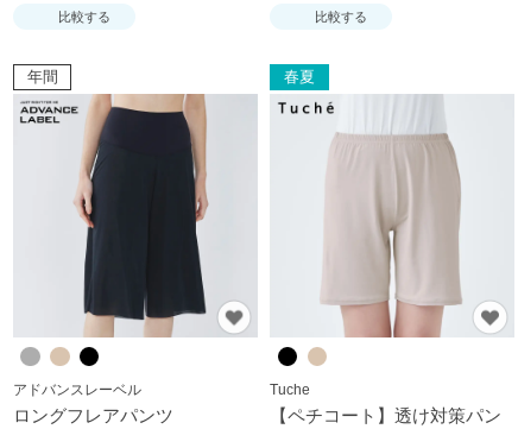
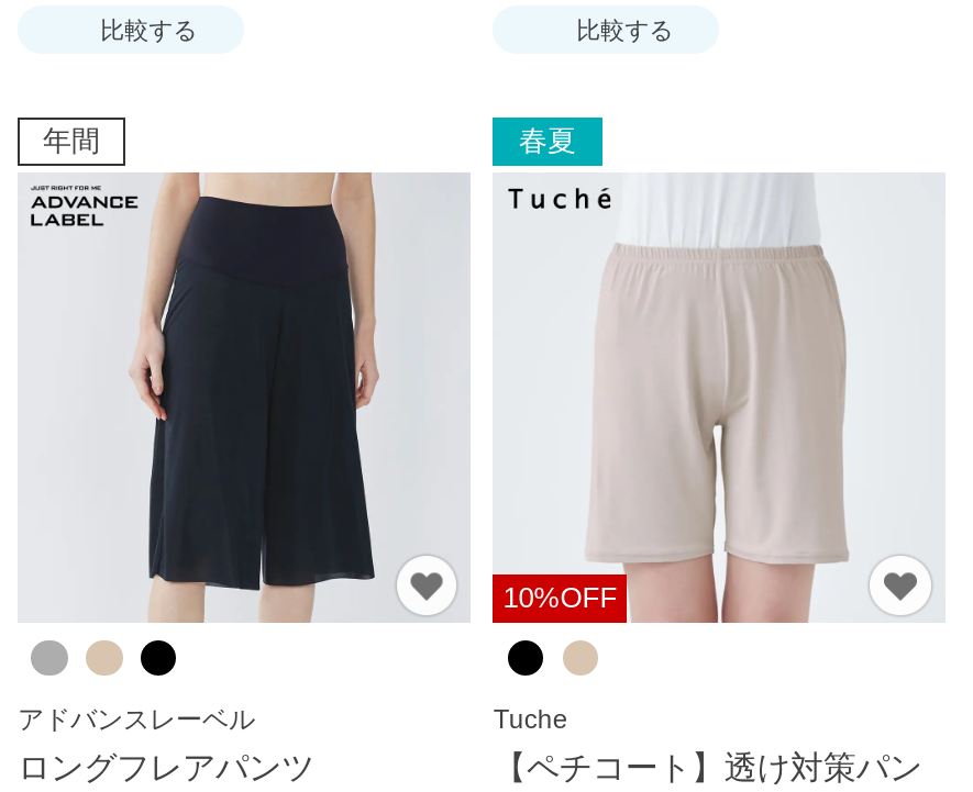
+ 10%OFF
